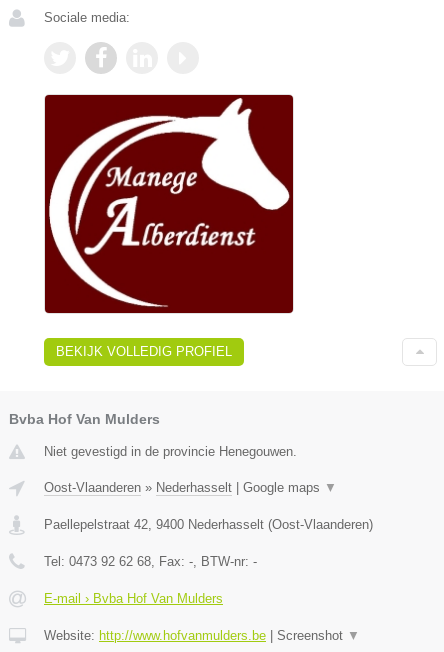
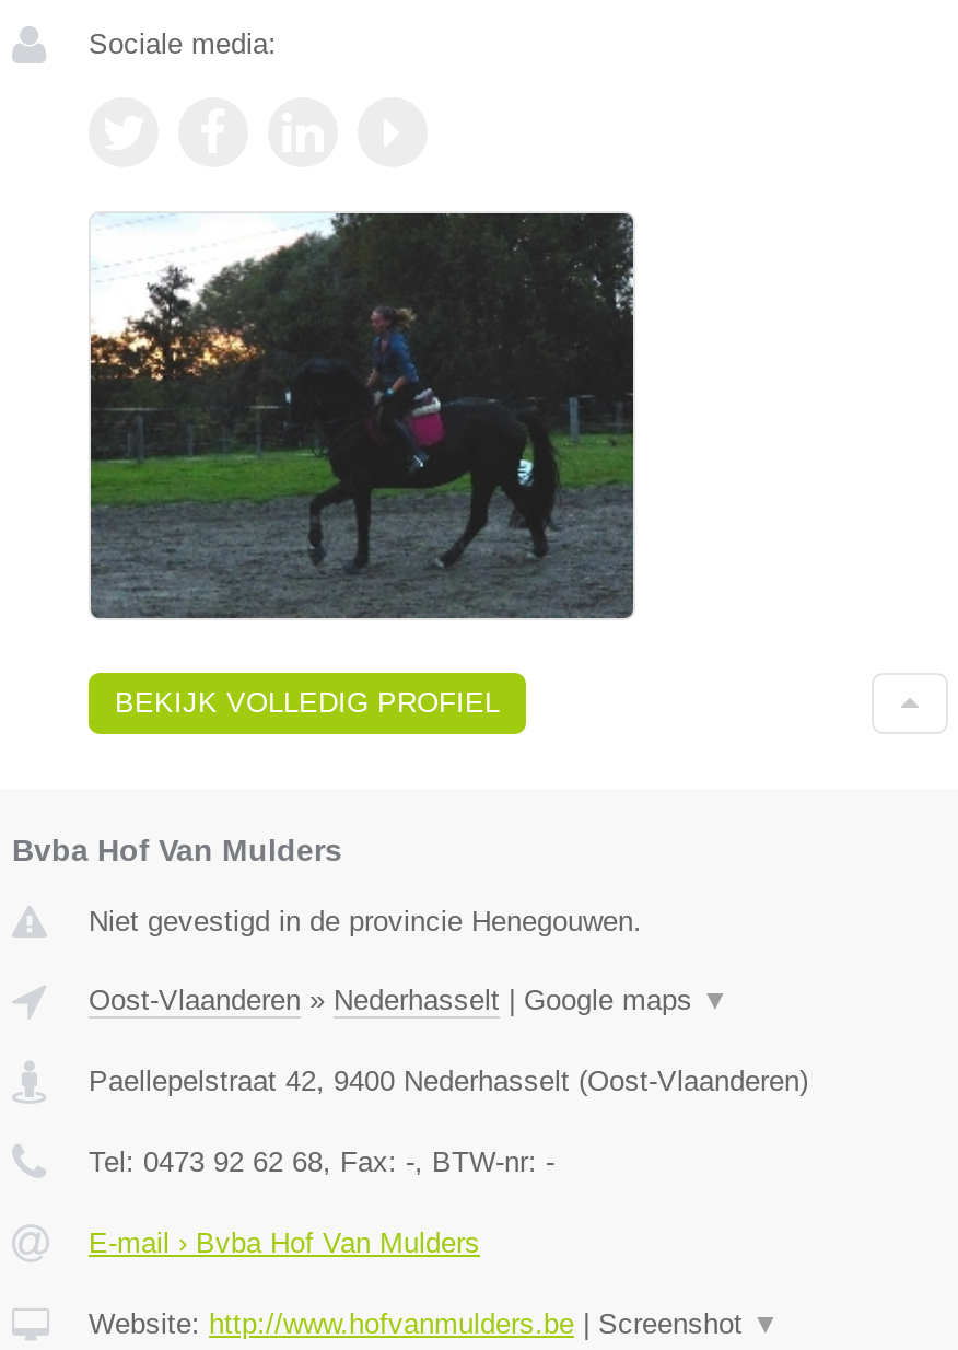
- [image]
+ [image]
